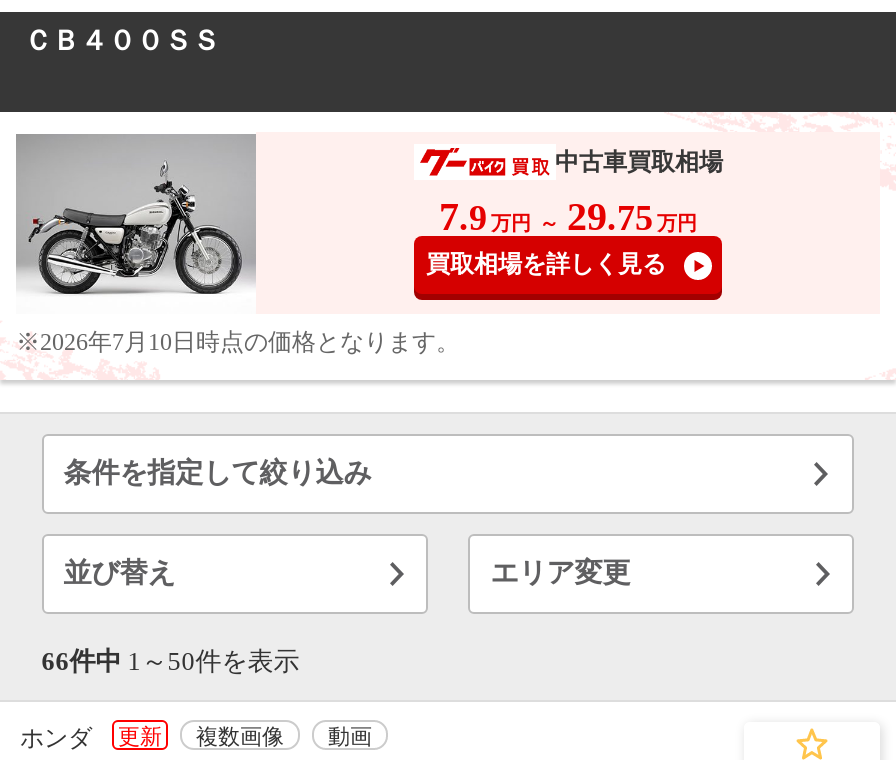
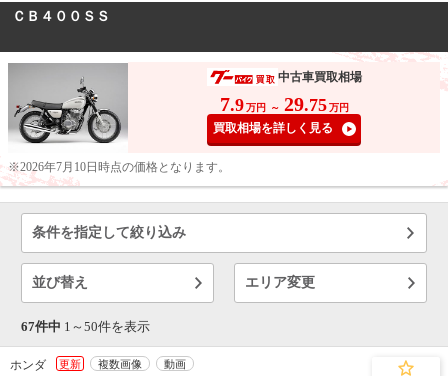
- 66件中1～50件を表示
+ 67件中1～50件を表示
